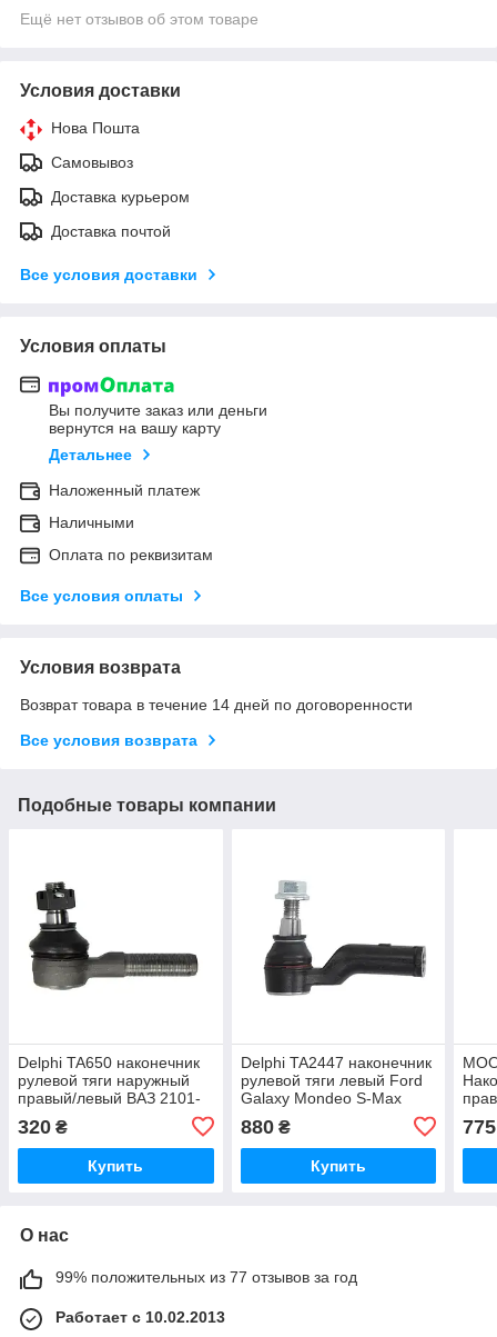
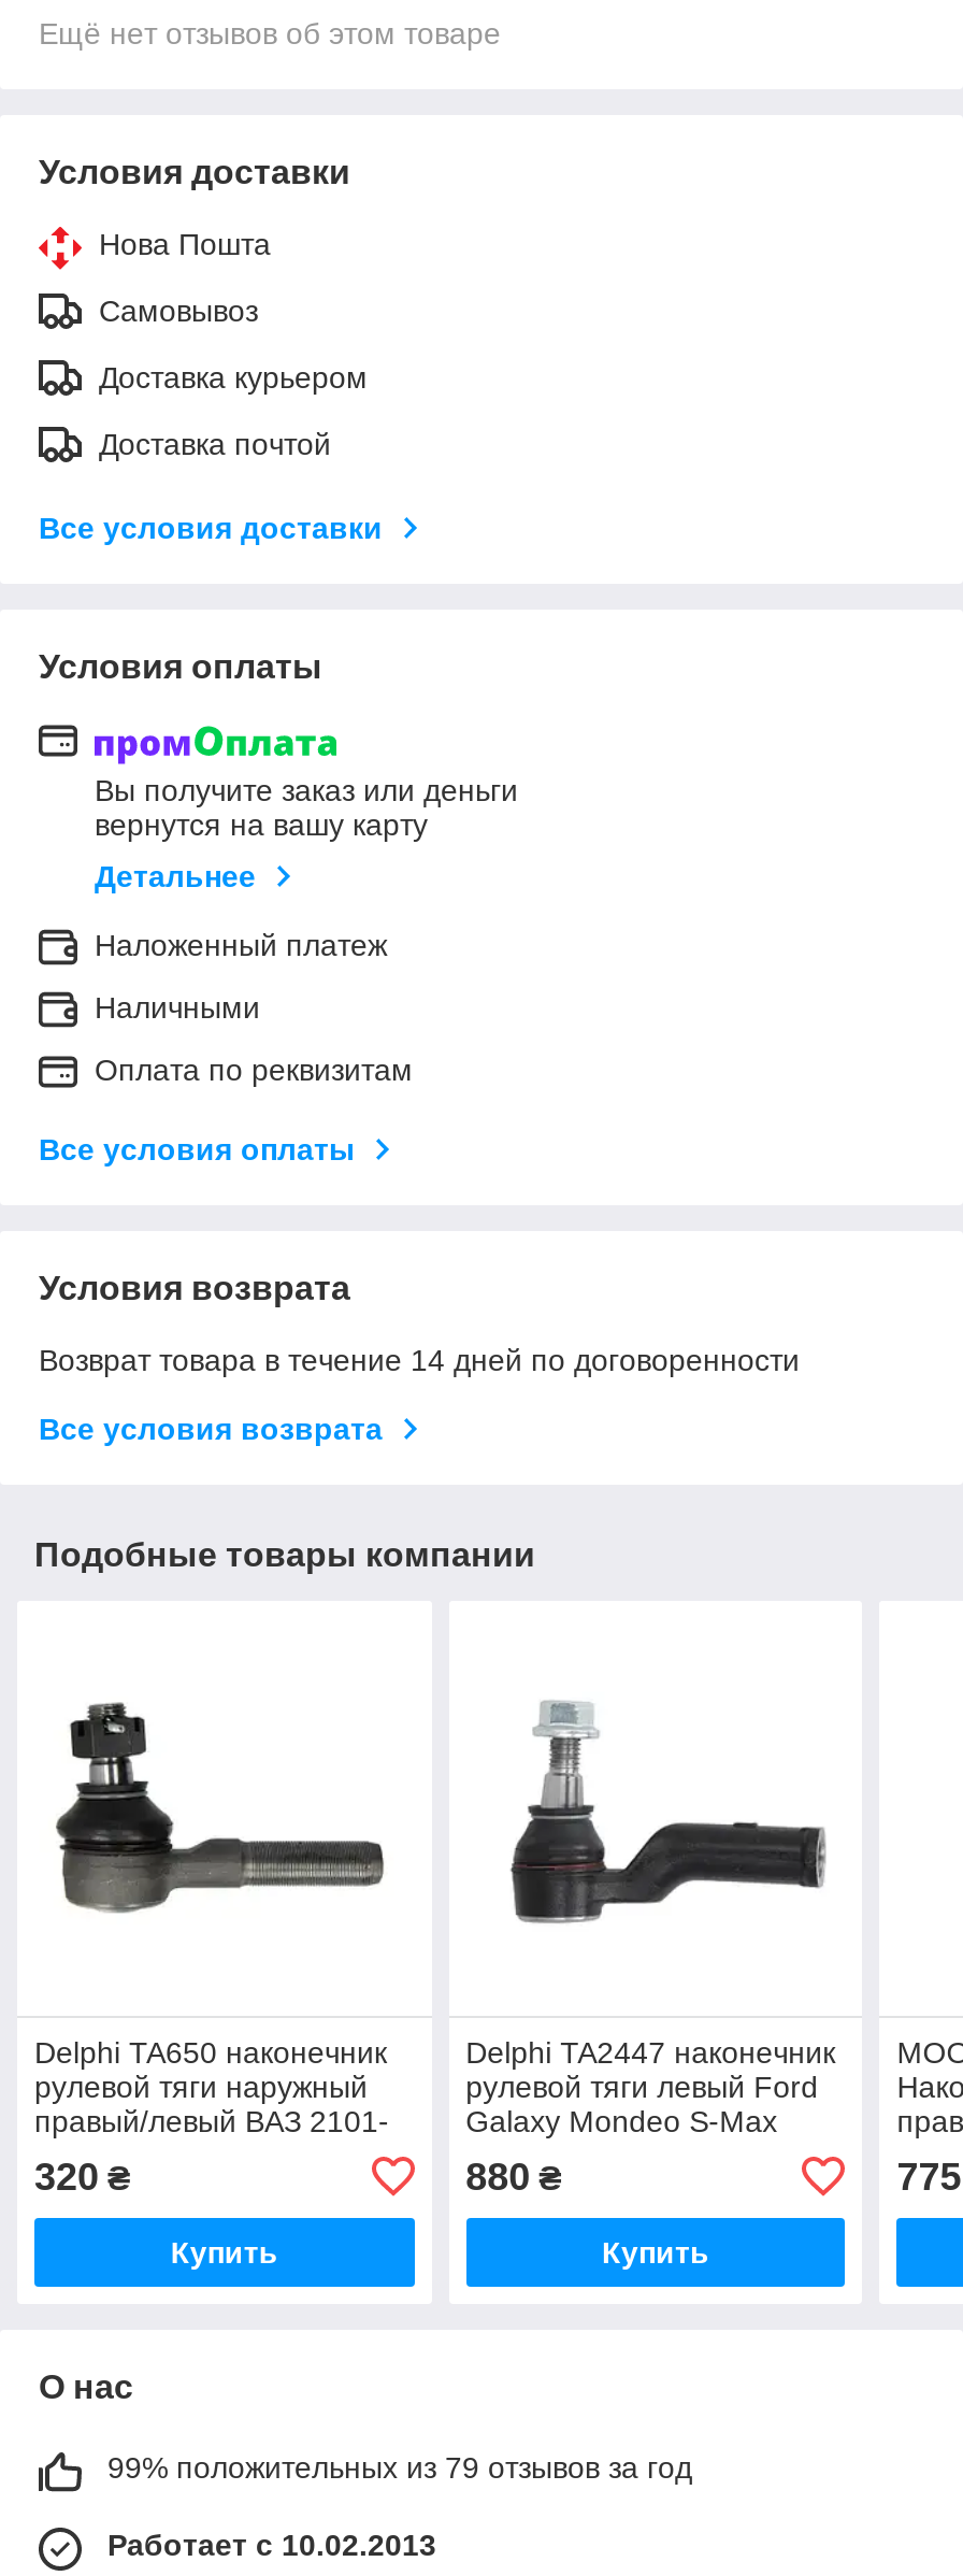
- 99% положительных из 77 отзывов за год
+ 99% положительных из 79 отзывов за год
